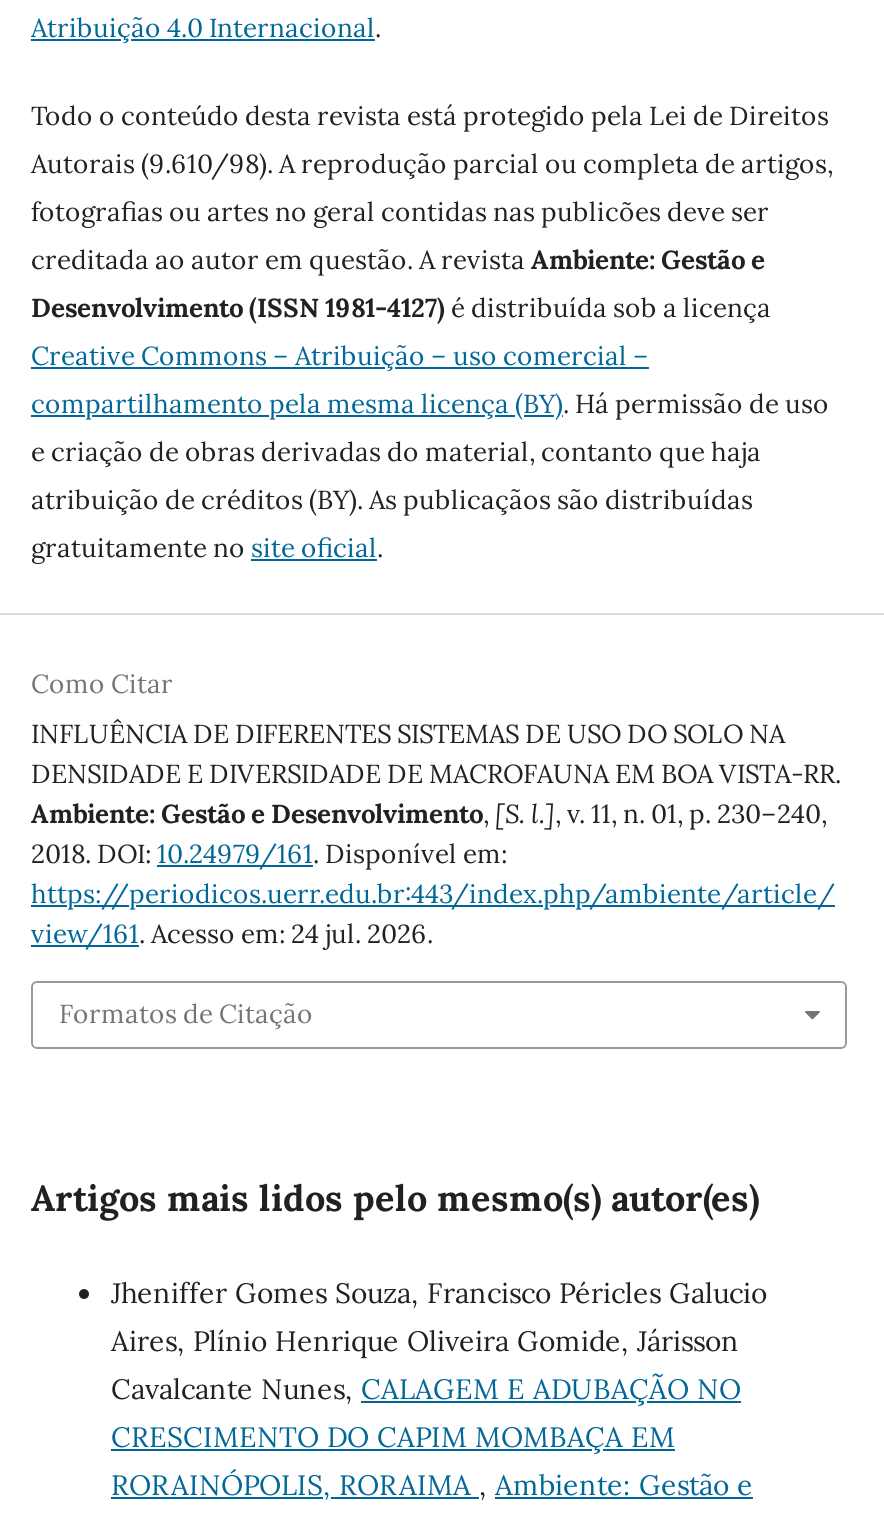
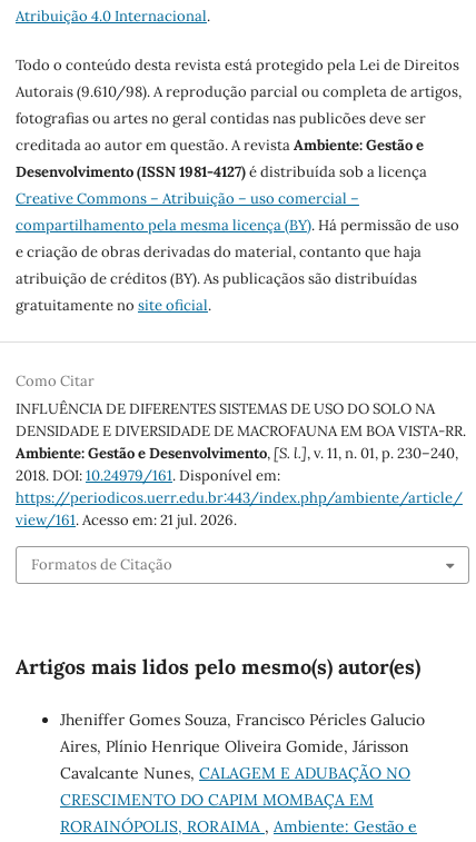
- view/161. Acesso em: 24 jul. 2026.
+ view/161. Acesso em: 21 jul. 2026.
